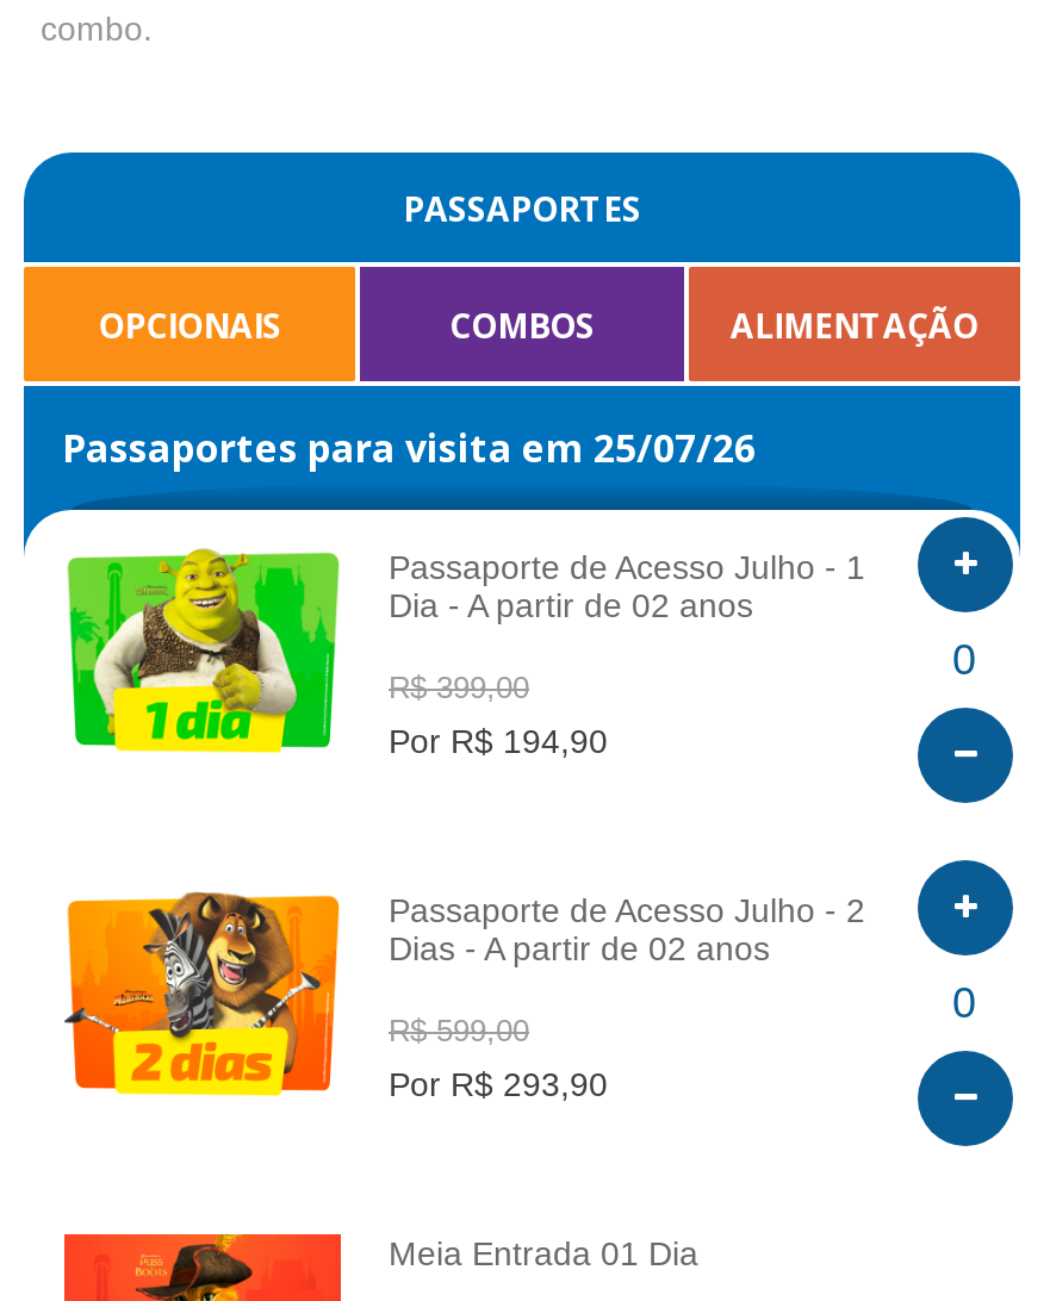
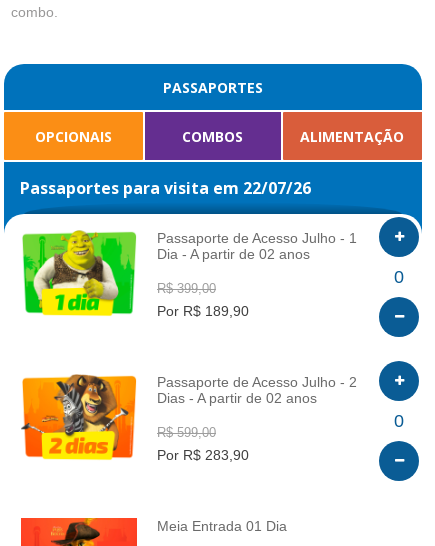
- Passaportes para visita em 25/07/26
+ Passaportes para visita em 22/07/26

- Por R$ 194,90
+ Por R$ 189,90

- Por R$ 293,90
+ Por R$ 283,90
